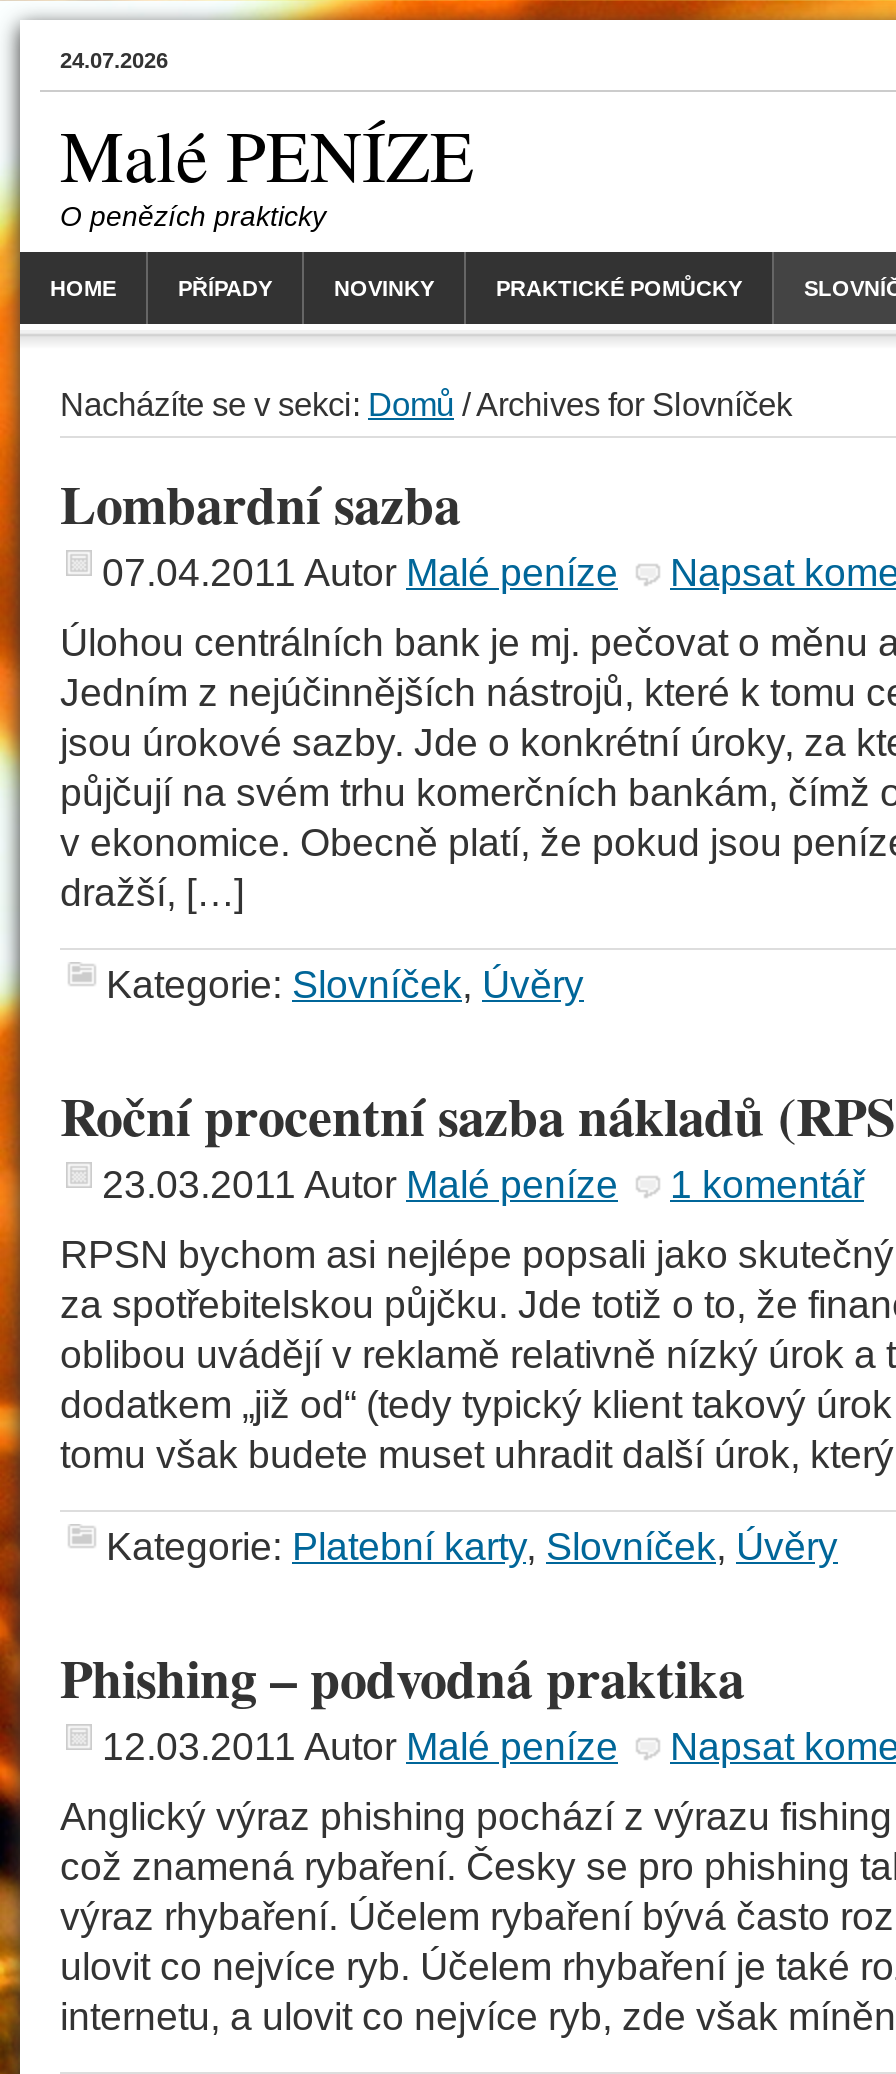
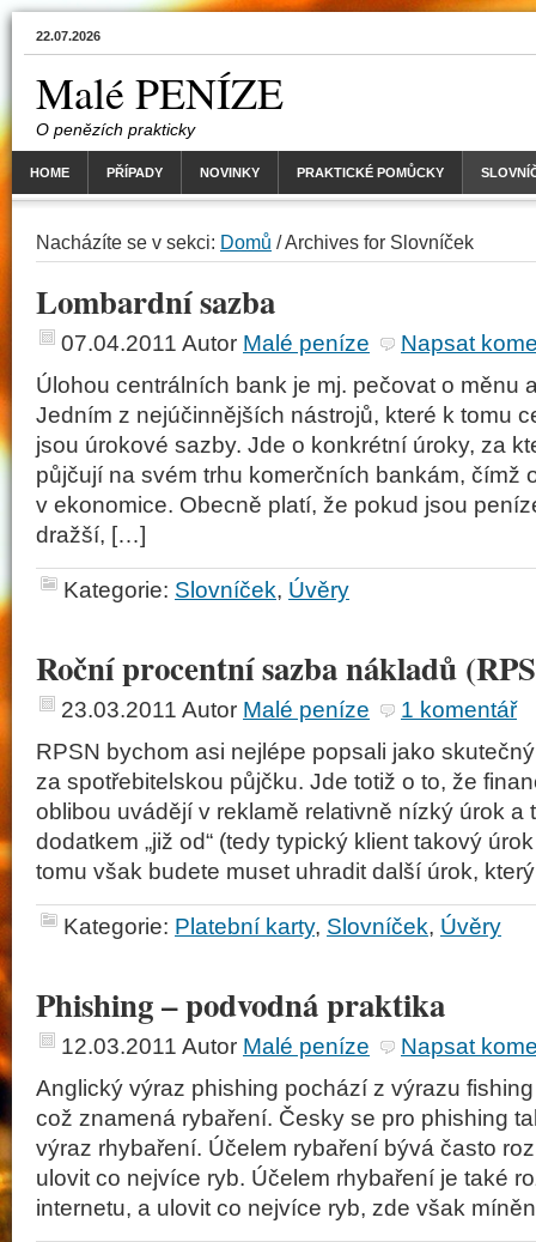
- 24.07.2026
+ 22.07.2026
